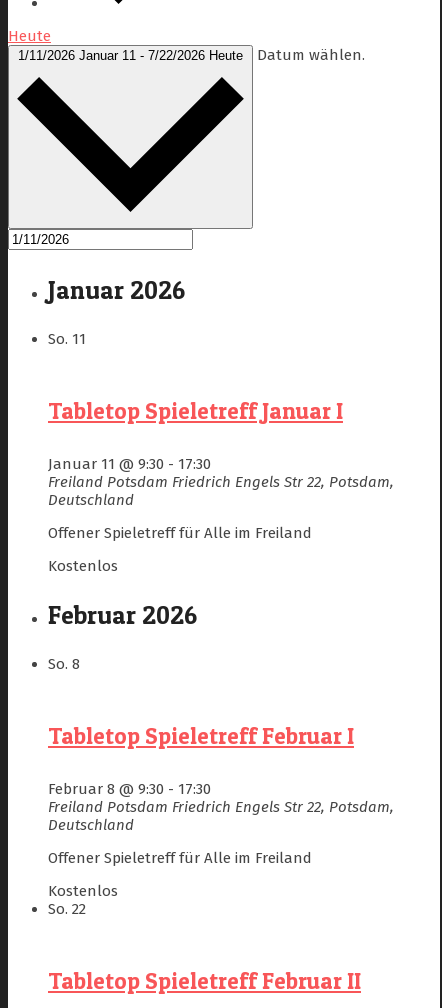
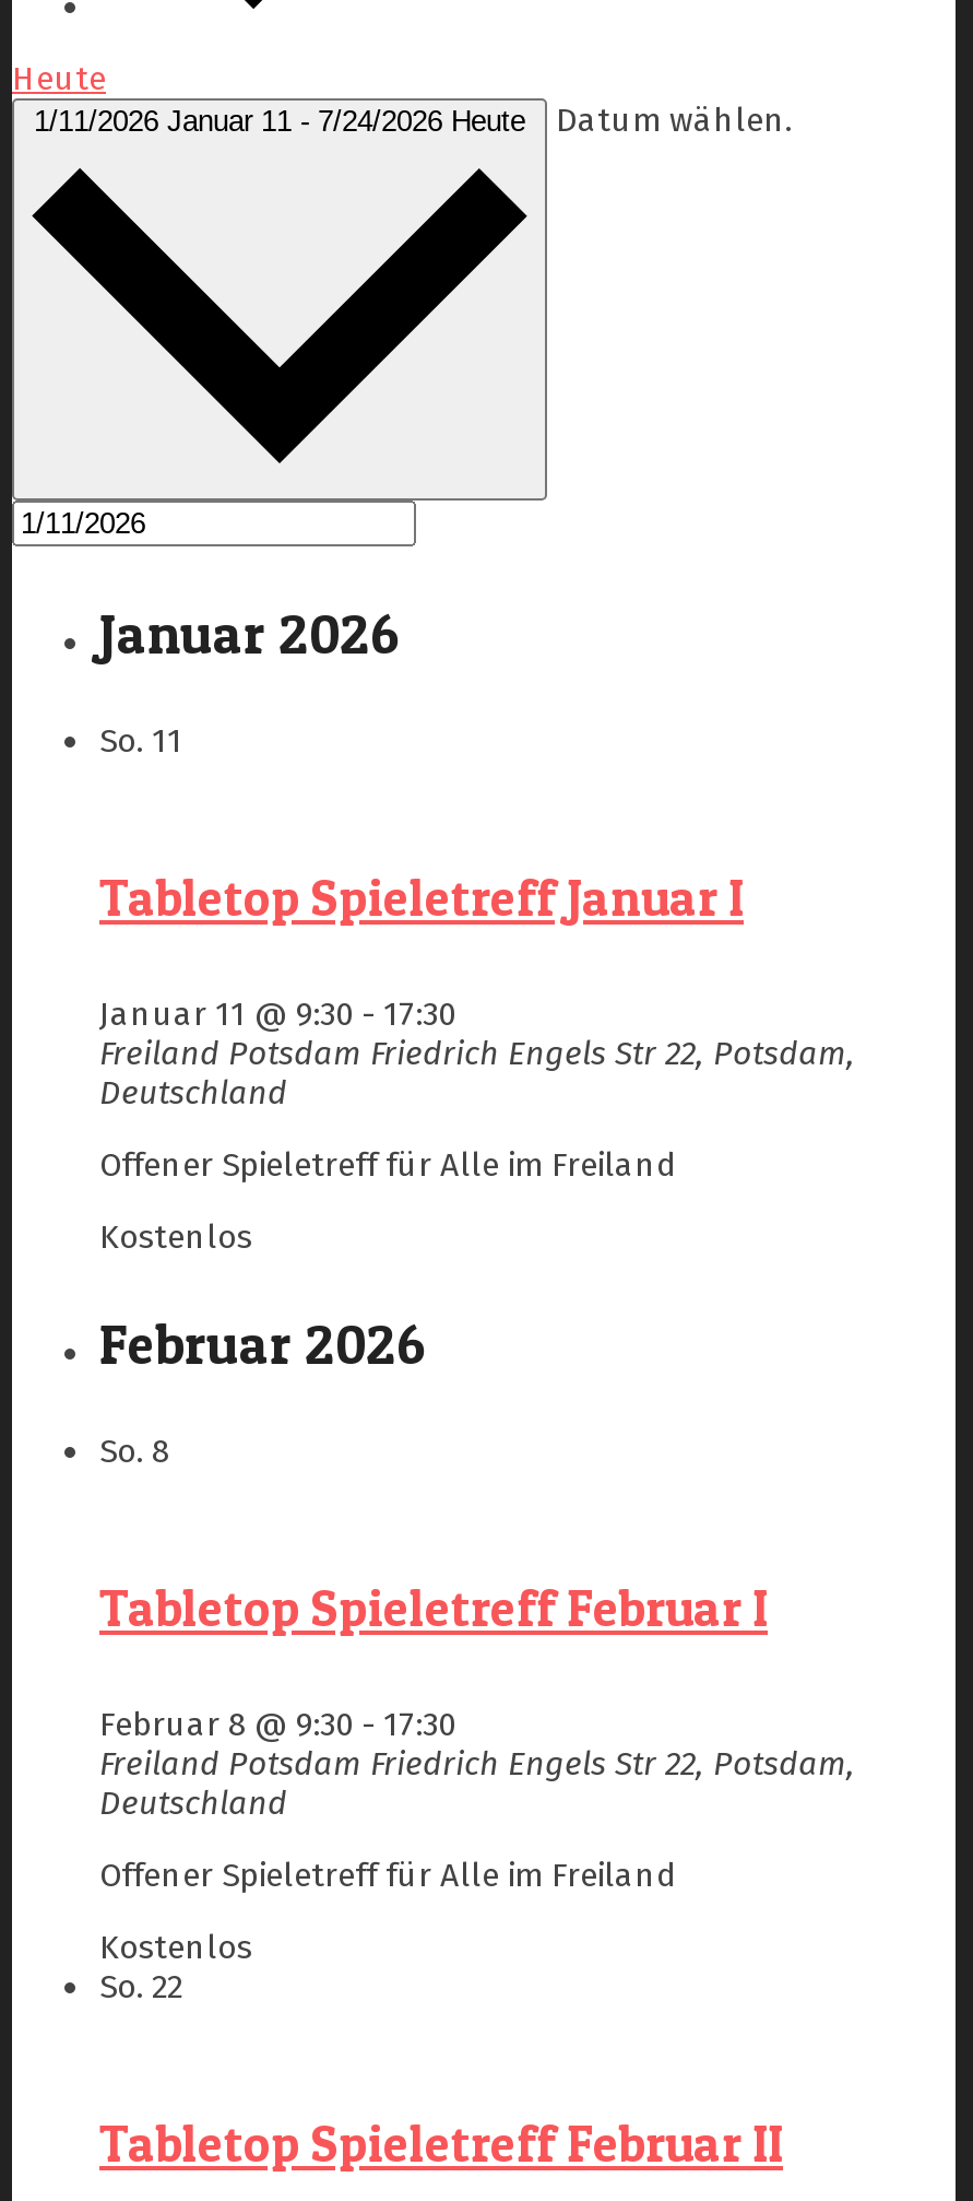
- 1/11/2026 Januar 11 - 7/22/2026 Heute Datum wählen.
+ 1/11/2026 Januar 11 - 7/24/2026 Heute Datum wählen.
